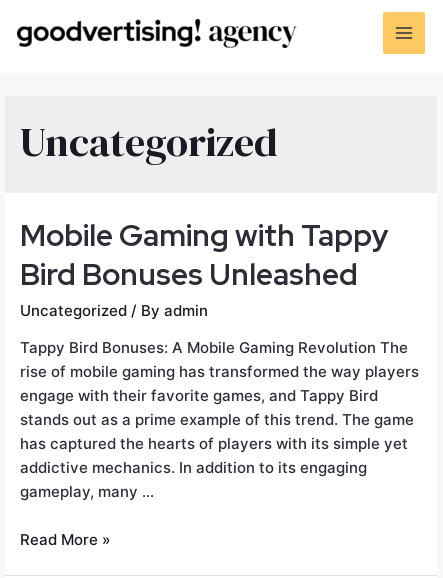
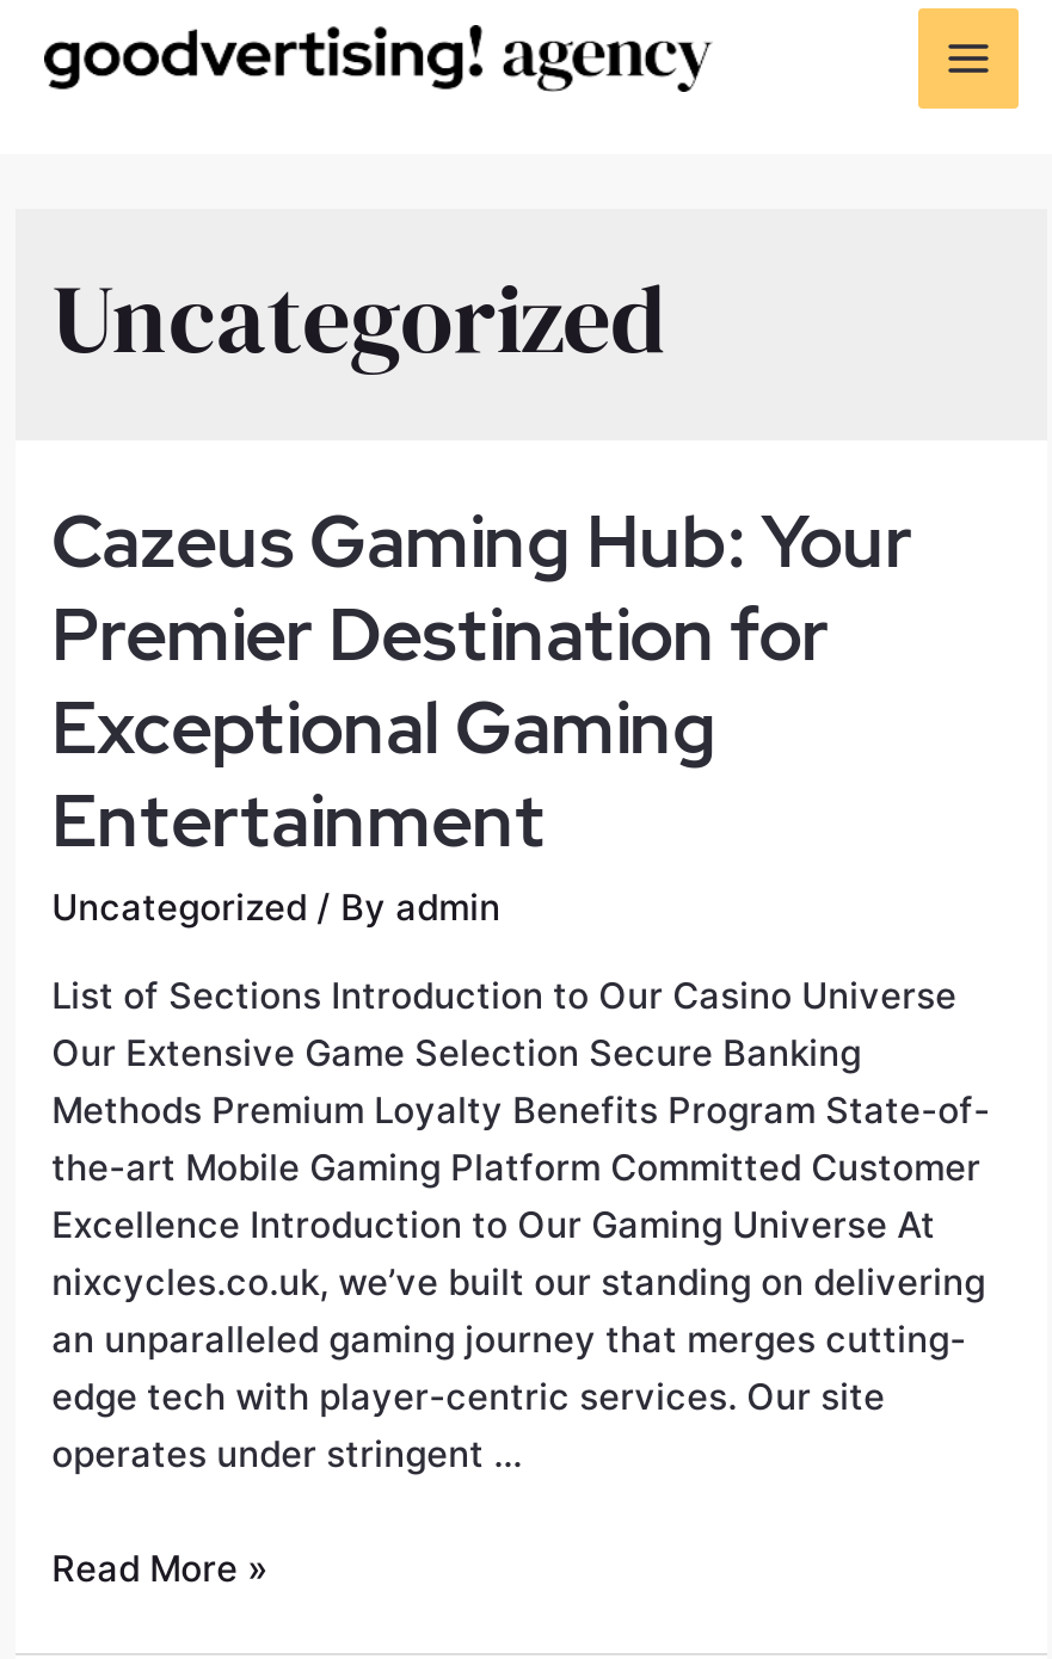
- Mobile Gaming with Tappy
- Bird Bonuses Unleashed
+ Cazeus Gaming Hub: Your
+ Premier Destination for
+ Exceptional Gaming
+ Entertainment

- Tappy Bird Bonuses: A Mobile Gaming Revolution The
- rise of mobile gaming has transformed the way players
- engage with their favorite games, and Tappy Bird
- stands out as a prime example of this trend. The game
- has captured the hearts of players with its simple yet
- addictive mechanics. In addition to its engaging
- gameplay, many …
+ List of Sections Introduction to Our Casino Universe
+ Our Extensive Game Selection Secure Banking
+ Methods Premium Loyalty Benefits Program State-of-
+ the-art Mobile Gaming Platform Committed Customer
+ Excellence Introduction to Our Gaming Universe At
+ nixcycles.co.uk, we’ve built our standing on delivering
+ an unparalleled gaming journey that merges cutting-
+ edge tech with player-centric services. Our site
+ operates under stringent …
